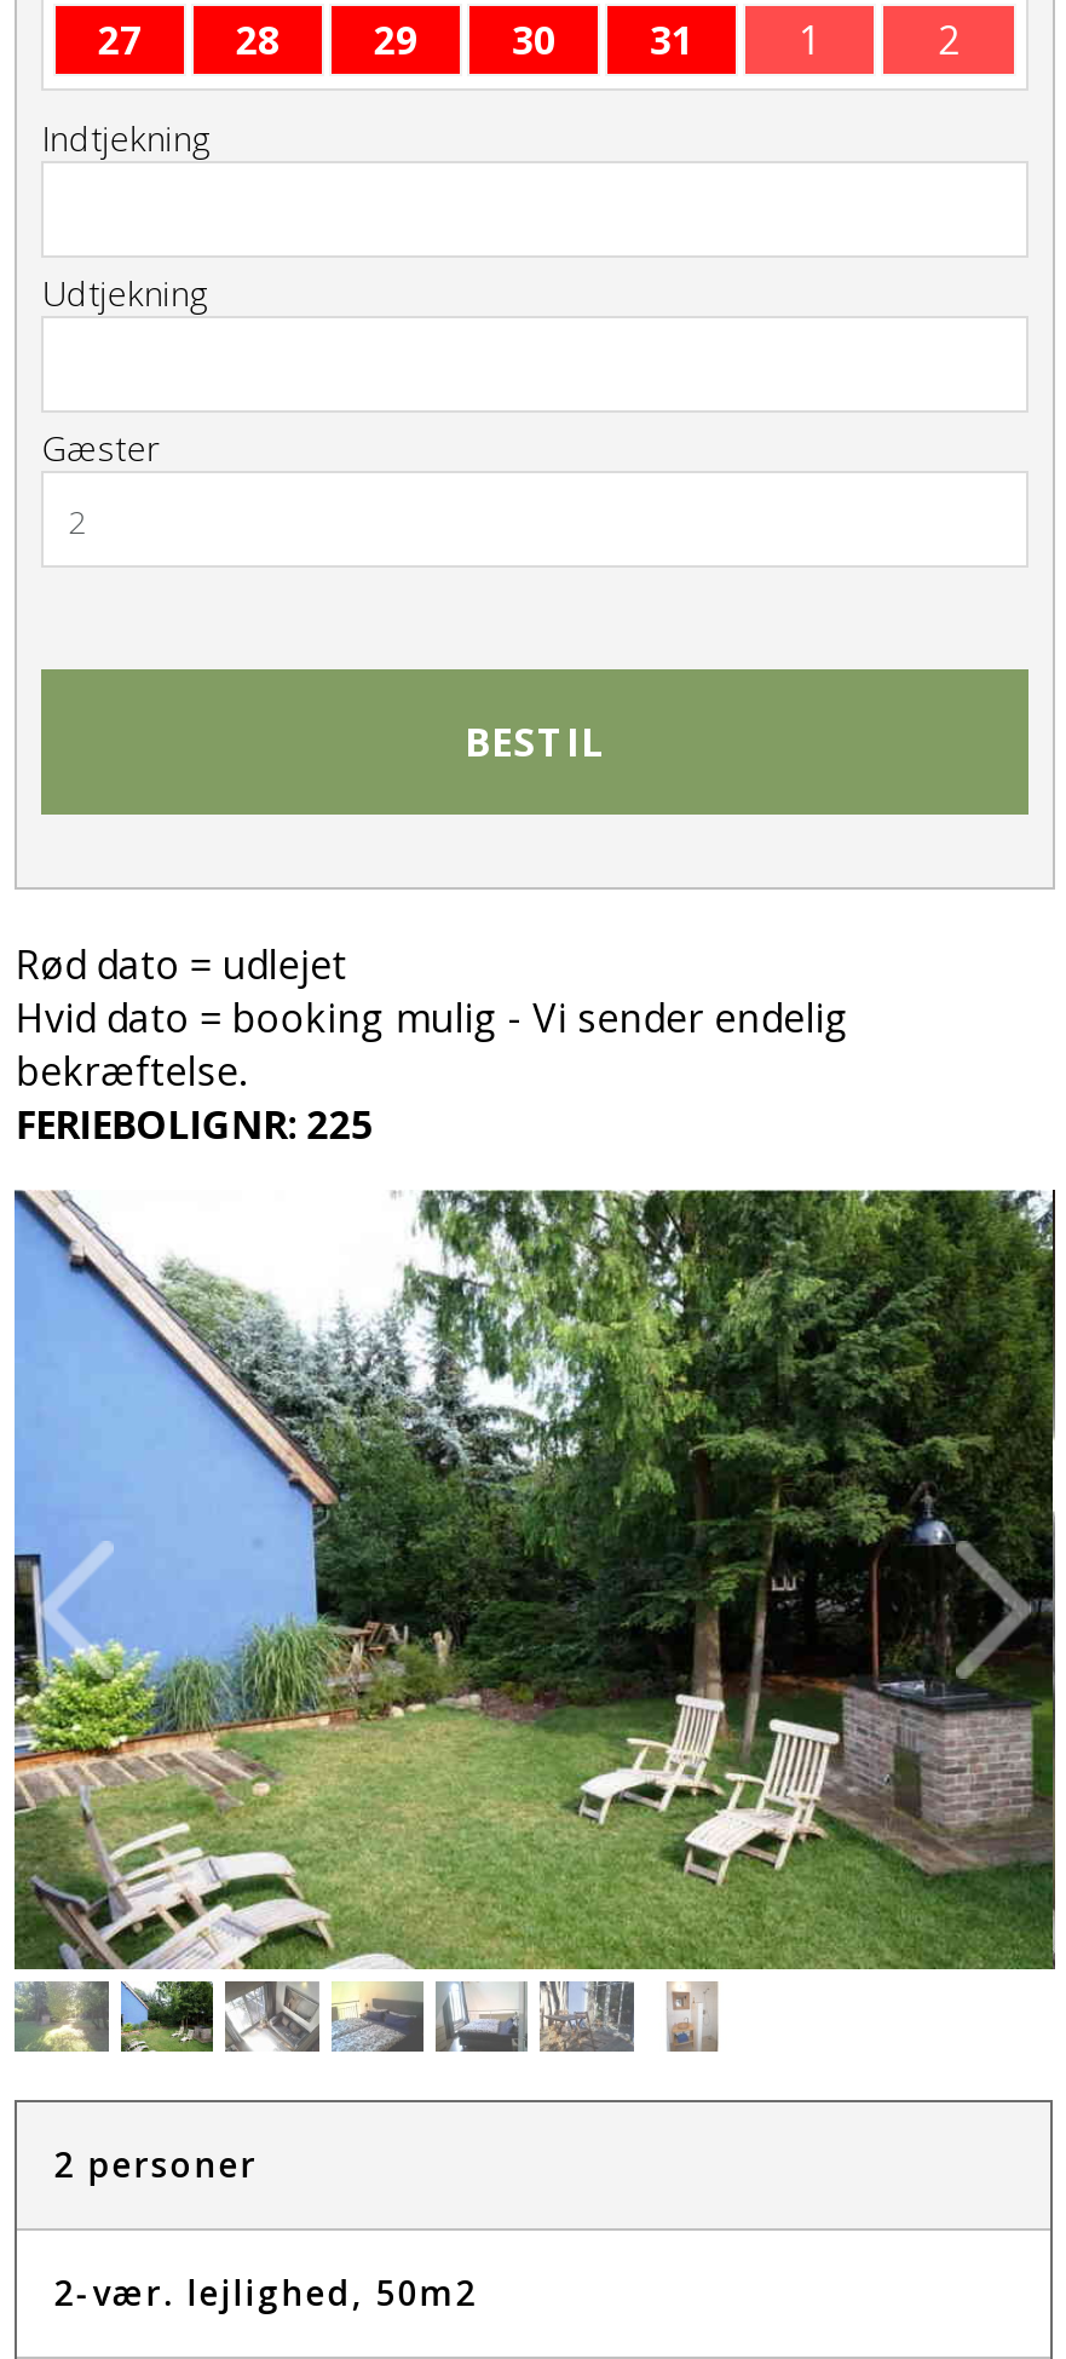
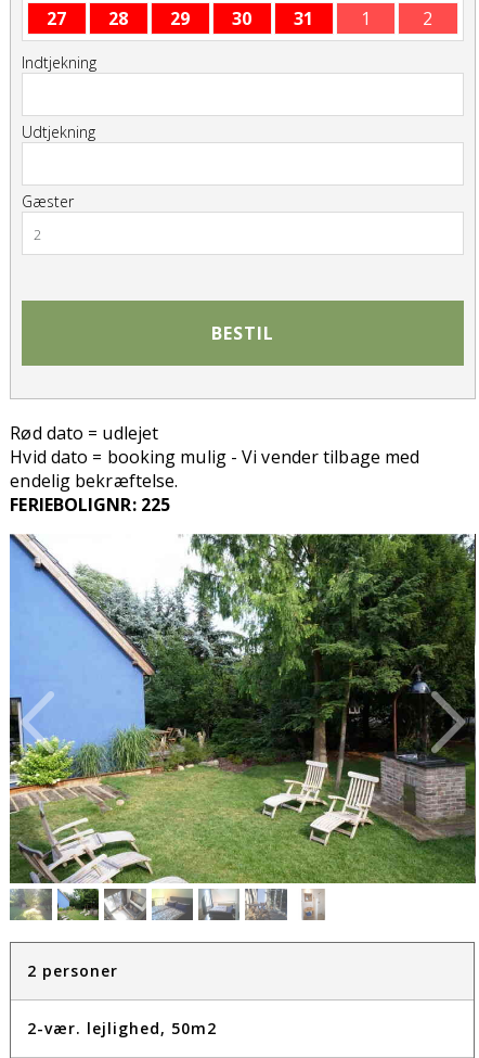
- Hvid dato = booking mulig - Vi sender endelig
- bekræftelse.
+ Hvid dato = booking mulig - Vi vender tilbage med
+ endelig bekræftelse.
